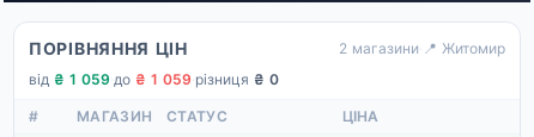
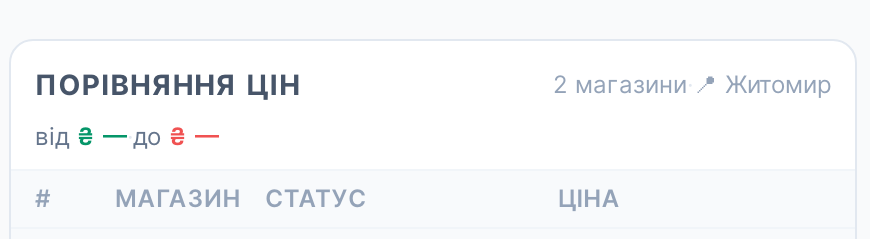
- від ₴ 1 059 · до ₴ 1 059 · різниця ₴ 0
+ від ₴ — · до ₴ —
